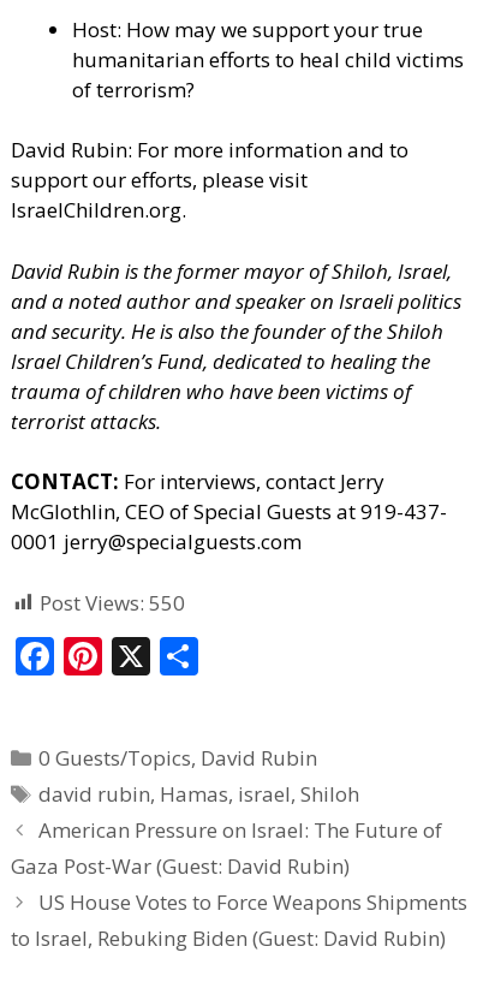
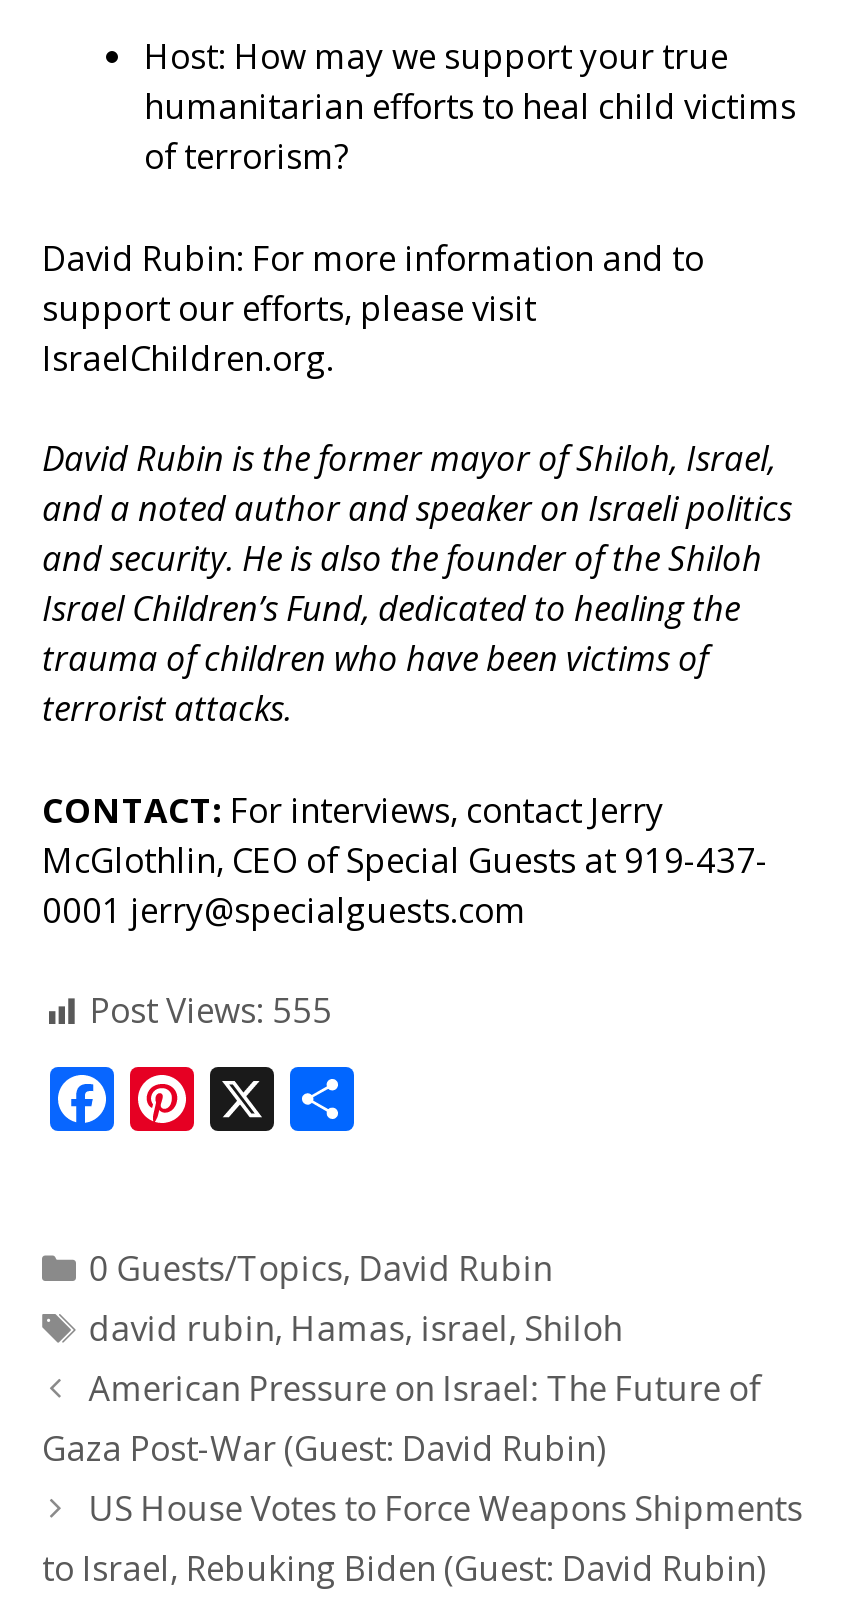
- Post Views: 550
+ Post Views: 555
